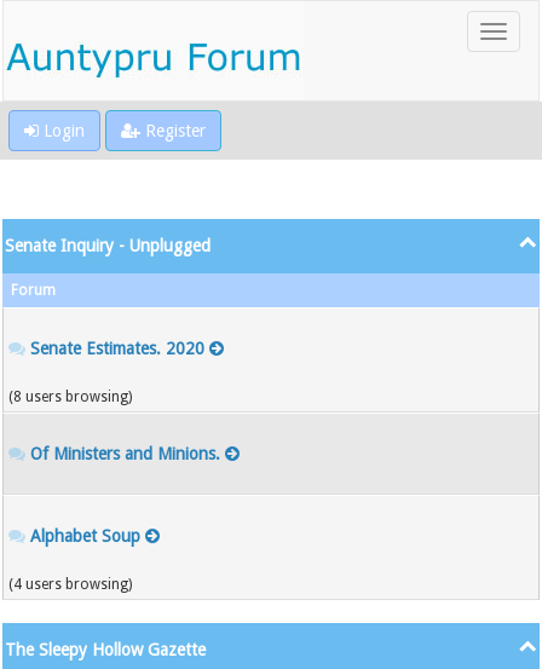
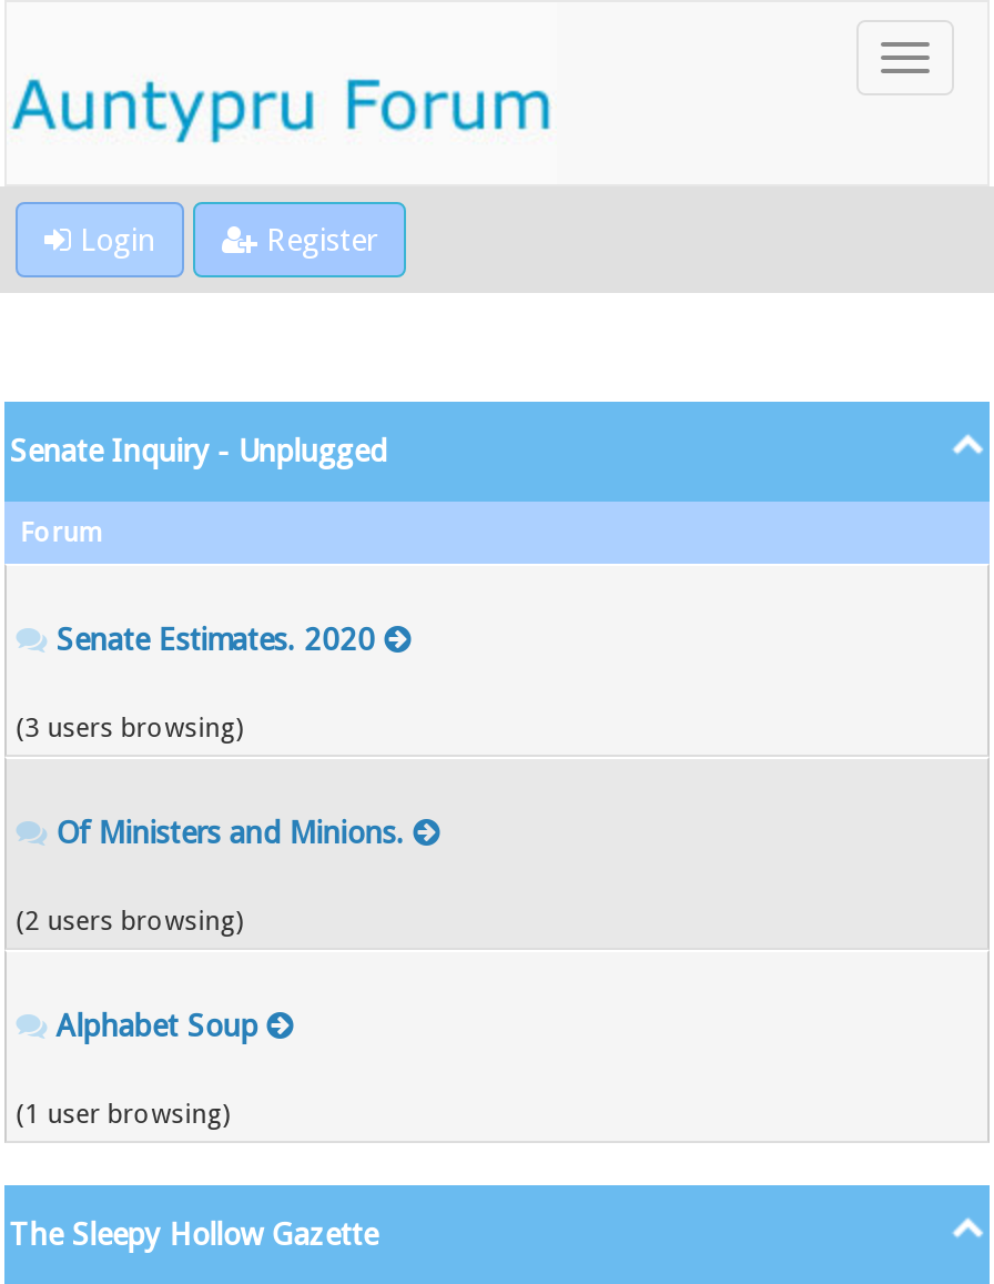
- (8 users browsing)
+ (3 users browsing)

+ (2 users browsing)

- (4 users browsing)
+ (1 user browsing)
